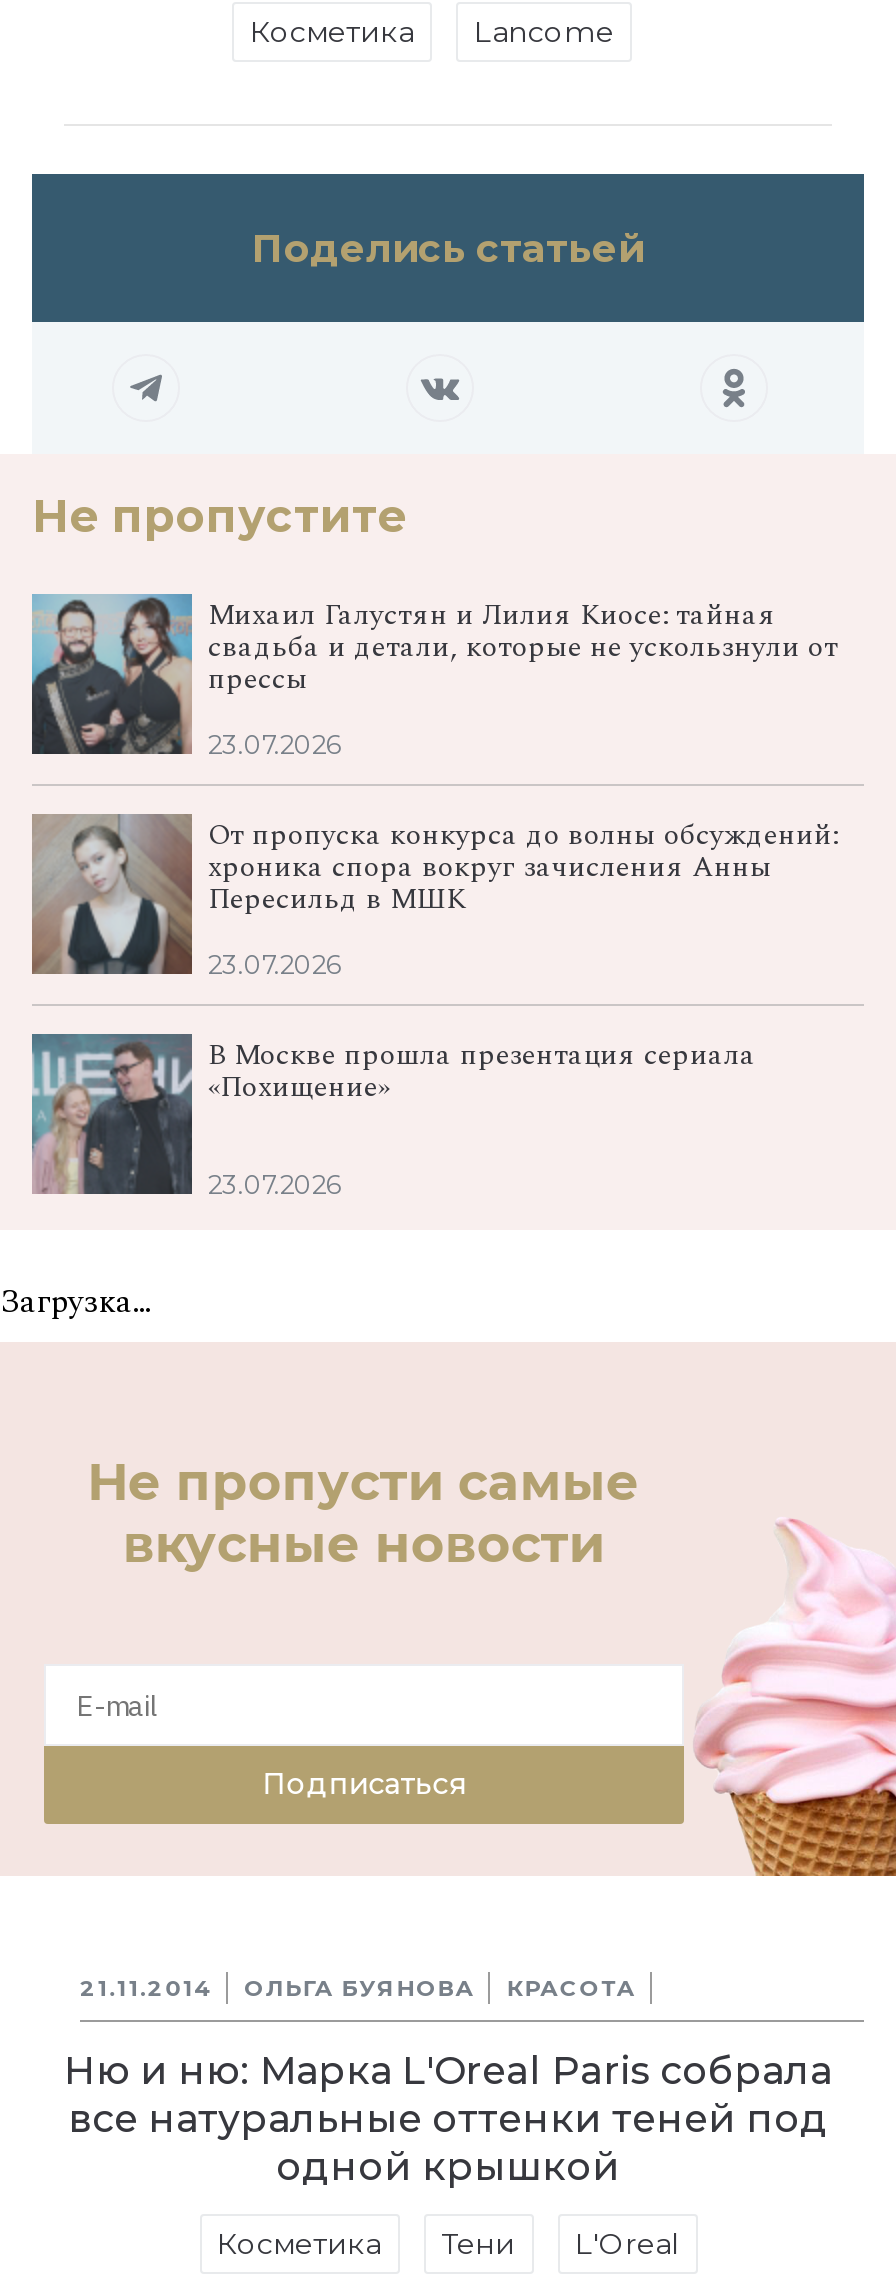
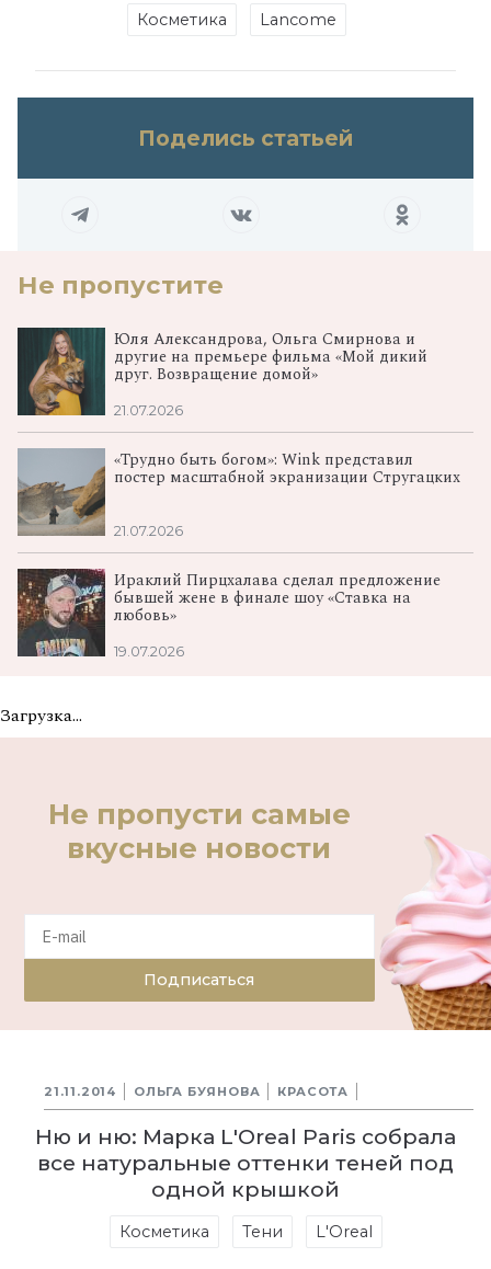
- [image]
- Михаил Галустян и Лилия Киосе: тайная
- свадьба и детали, которые не ускользнули от
- прессы
+ [image]
+ Юля Александрова, Ольга Смирнова и
+ другие на премьере фильма «Мой дикий
+ друг. Возвращение домой»

- 23.07.2026
+ 21.07.2026

- [image]
- От пропуска конкурса до волны обсуждений:
- хроника спора вокруг зачисления Анны
- Пересильд в МШК
+ [image]
+ «Трудно быть богом»: Wink представил
+ постер масштабной экранизации Стругацких

- 23.07.2026
+ 21.07.2026

- [image]
- В Москве прошла презентация сериала
- «Похищение»
+ [image]
+ Ираклий Пирцхалава сделал предложение
+ бывшей жене в финале шоу «Ставка на
+ любовь»

- 23.07.2026
+ 19.07.2026
